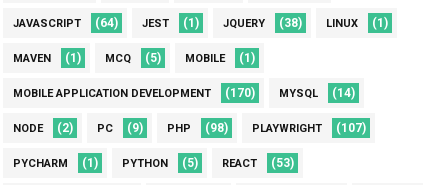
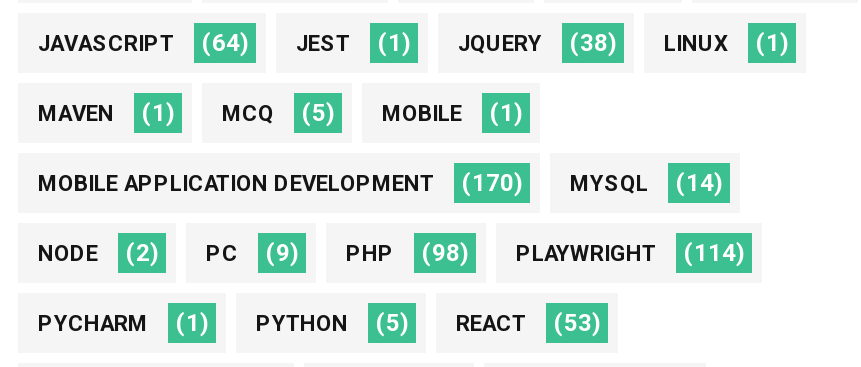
- NODE (2) PC (9) PHP (98) PLAYWRIGHT (107)
+ NODE (2) PC (9) PHP (98) PLAYWRIGHT (114)
